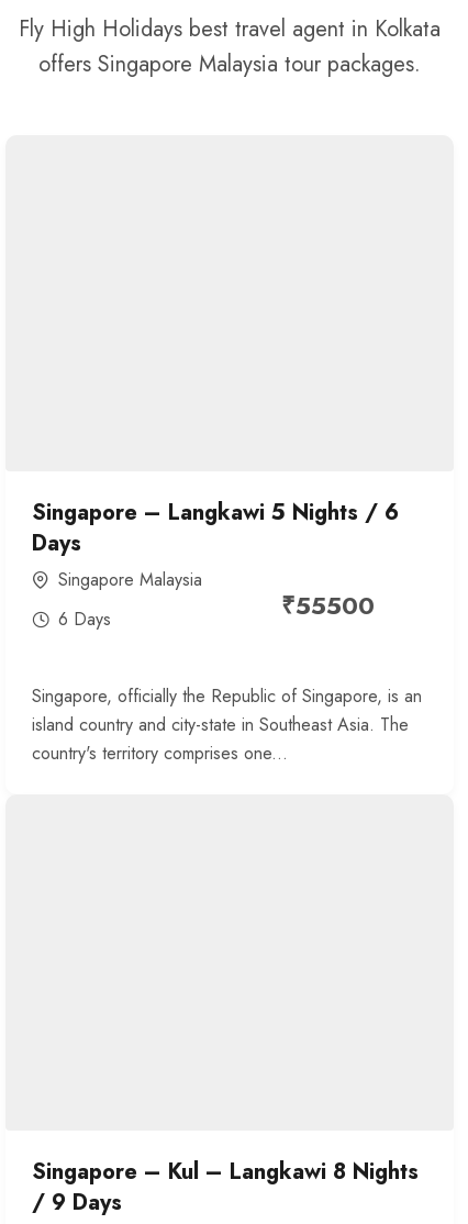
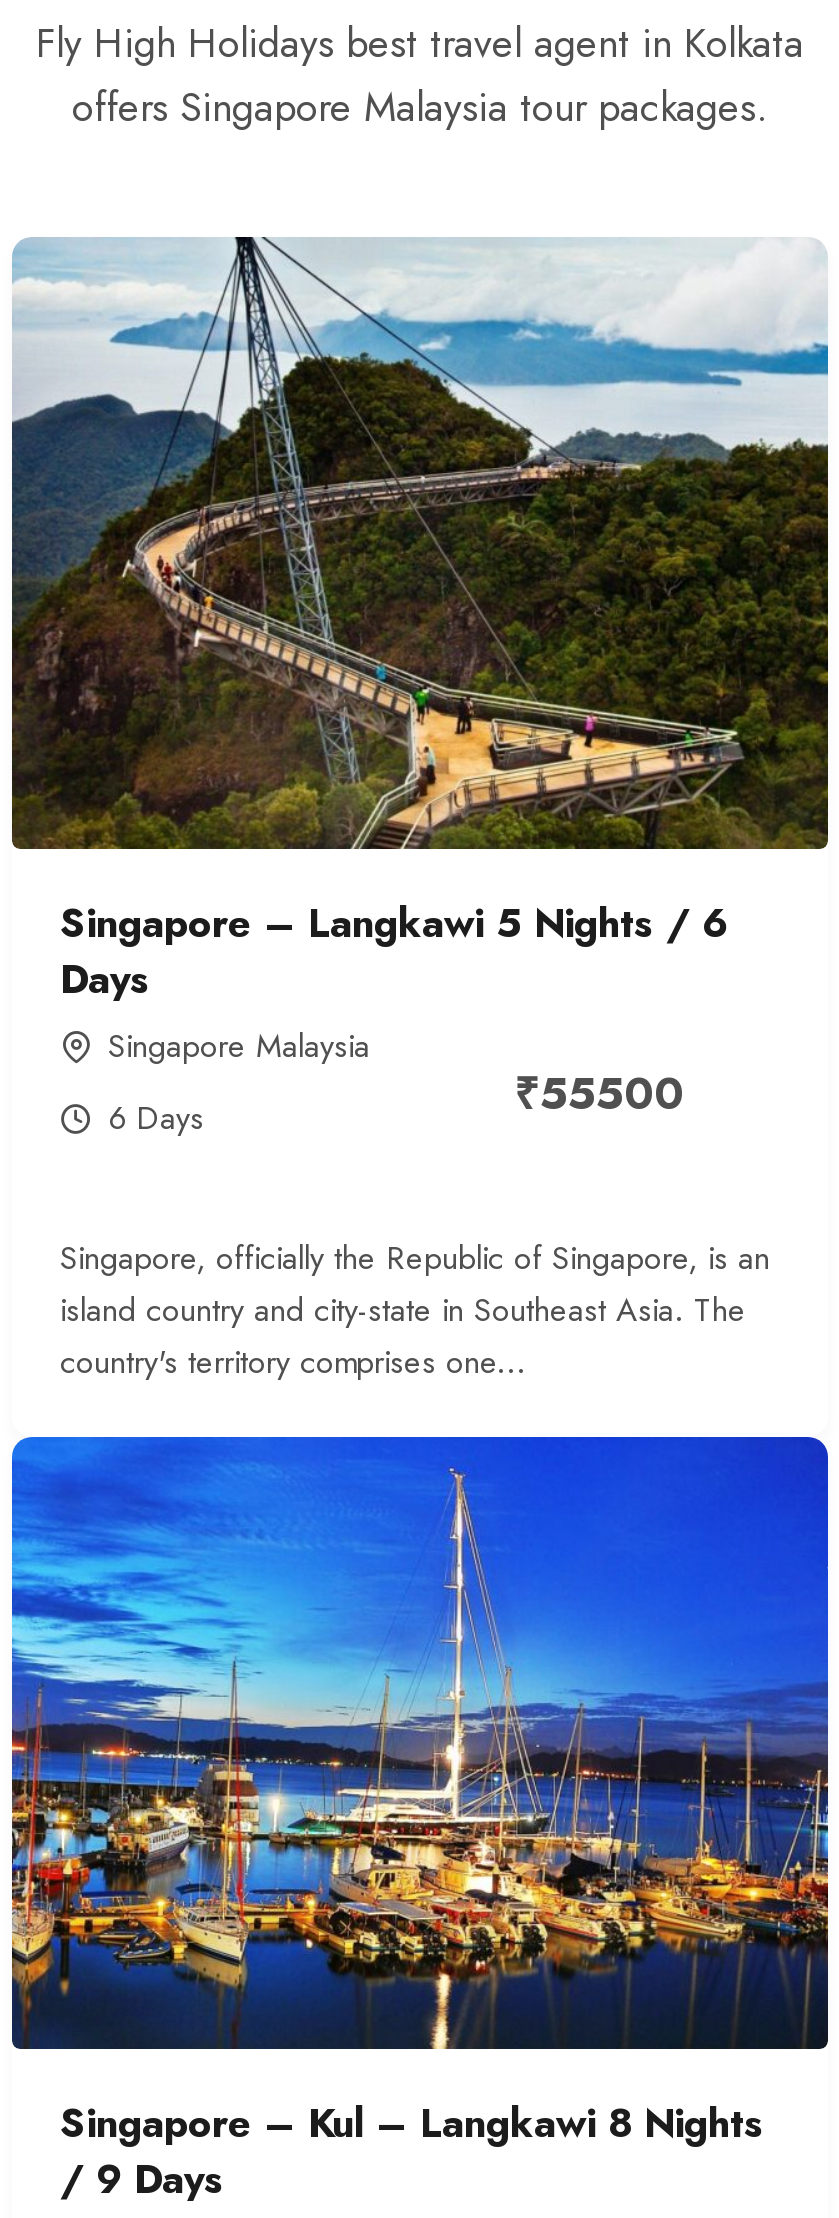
+ [image]

+ [image]
